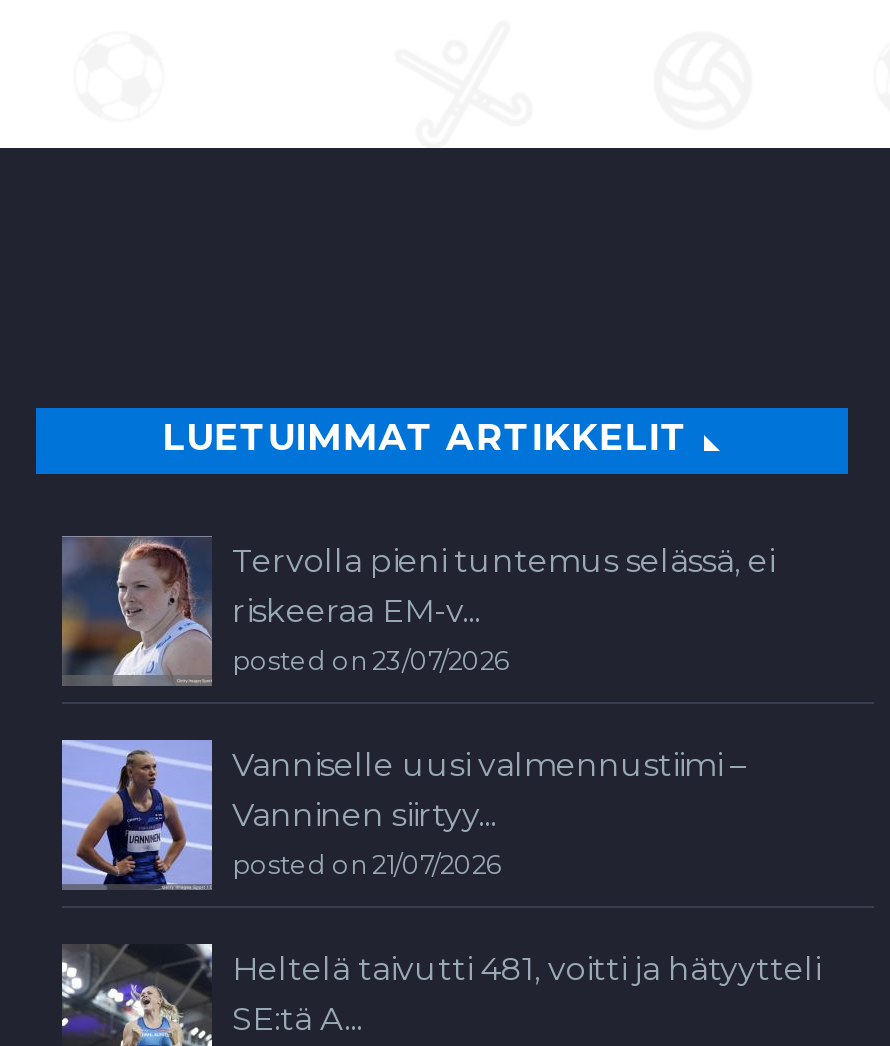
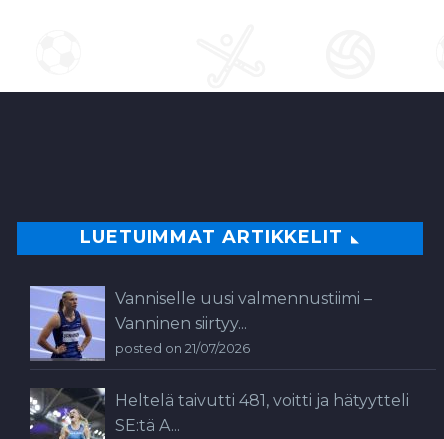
- [image]
- Tervolla pieni tuntemus selässä, ei
- riskeeraa EM-v...
- posted on 23/07/2026
